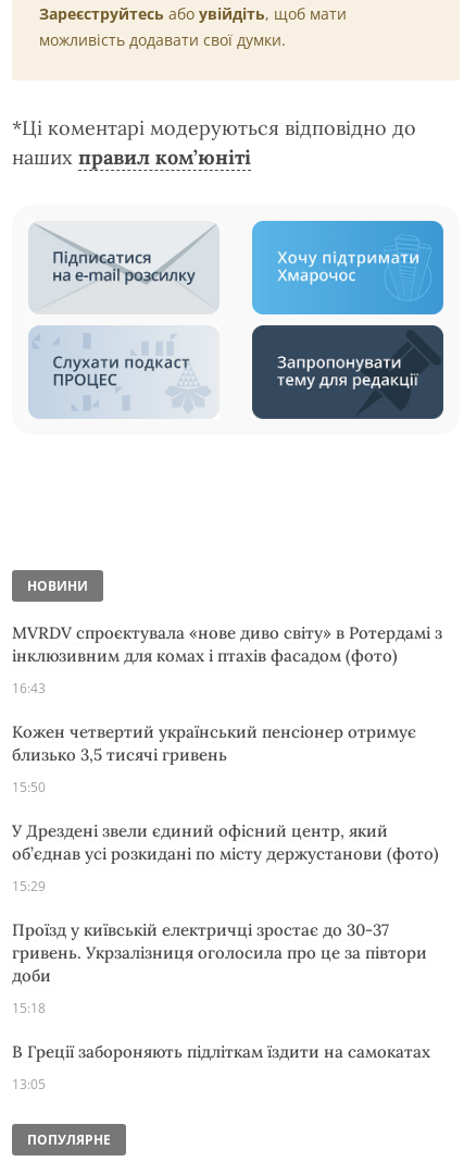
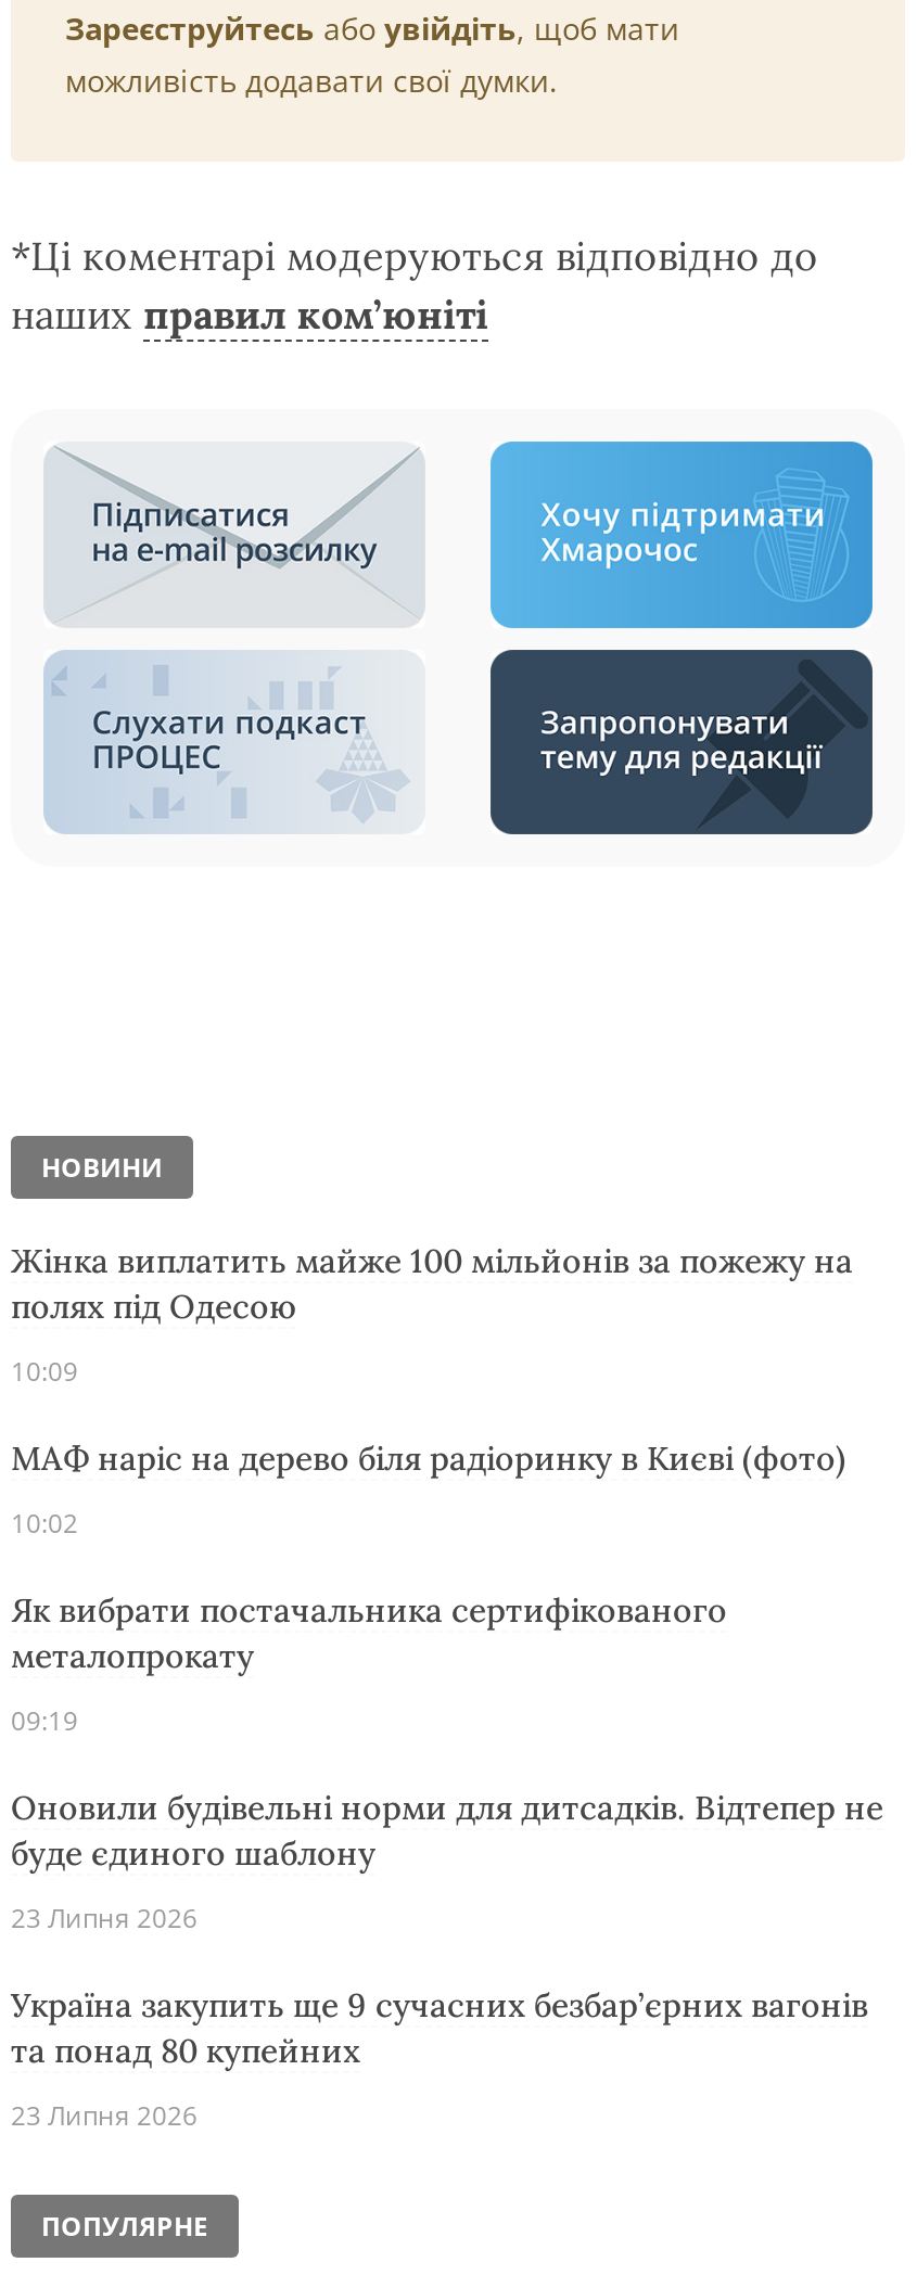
- MVRDV спроєктувала «нове диво світу» в Ротердамі з
- інклюзивним для комах і птахів фасадом (фото)
+ Жінка виплатить майже 100 мільйонів за пожежу на
+ полях під Одесою

- 16:43
+ 10:09

- Кожен четвертий український пенсіонер отримує
- близько 3,5 тисячі гривень
+ МАФ наріс на дерево біля радіоринку в Києві (фото)

- 15:50
+ 10:02

- У Дрездені звели єдиний офісний центр, який
- об’єднав усі розкидані по місту держустанови (фото)
+ Як вибрати постачальника сертифікованого
+ металопрокату

- 15:29
+ 09:19

- Проїзд у київській електричці зростає до 30-37
- гривень. Укрзалізниця оголосила про це за півтори
- доби
+ Оновили будівельні норми для дитсадків. Відтепер не
+ буде єдиного шаблону

- 15:18
+ 23 Липня 2026

- В Греції забороняють підліткам їздити на самокатах
+ Україна закупить ще 9 сучасних безбар’єрних вагонів
+ та понад 80 купейних

- 13:05
+ 23 Липня 2026
